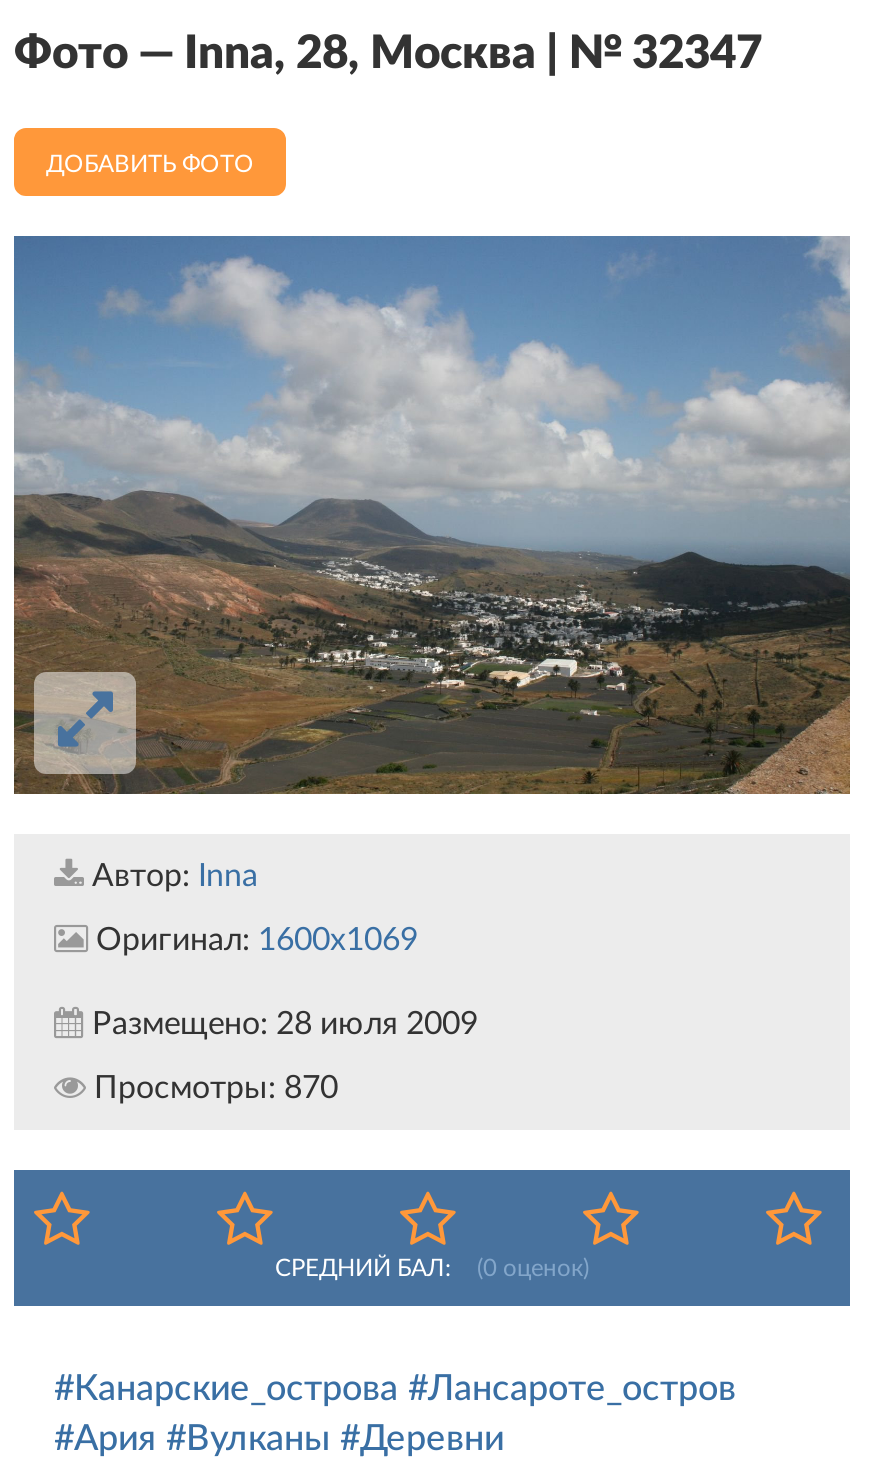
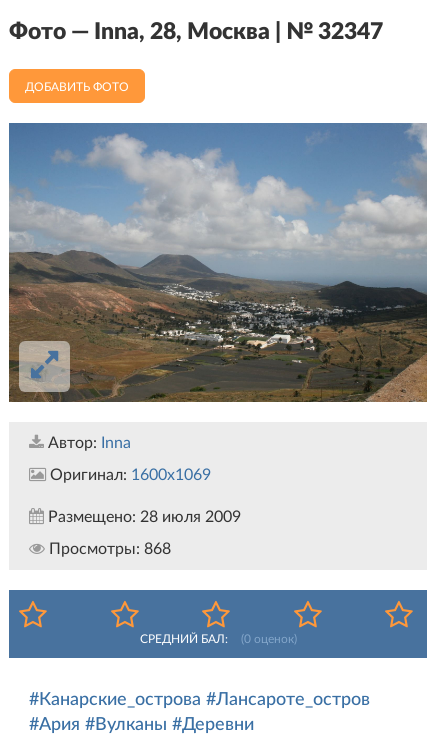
- Просмотры: 870
+ Просмотры: 868
